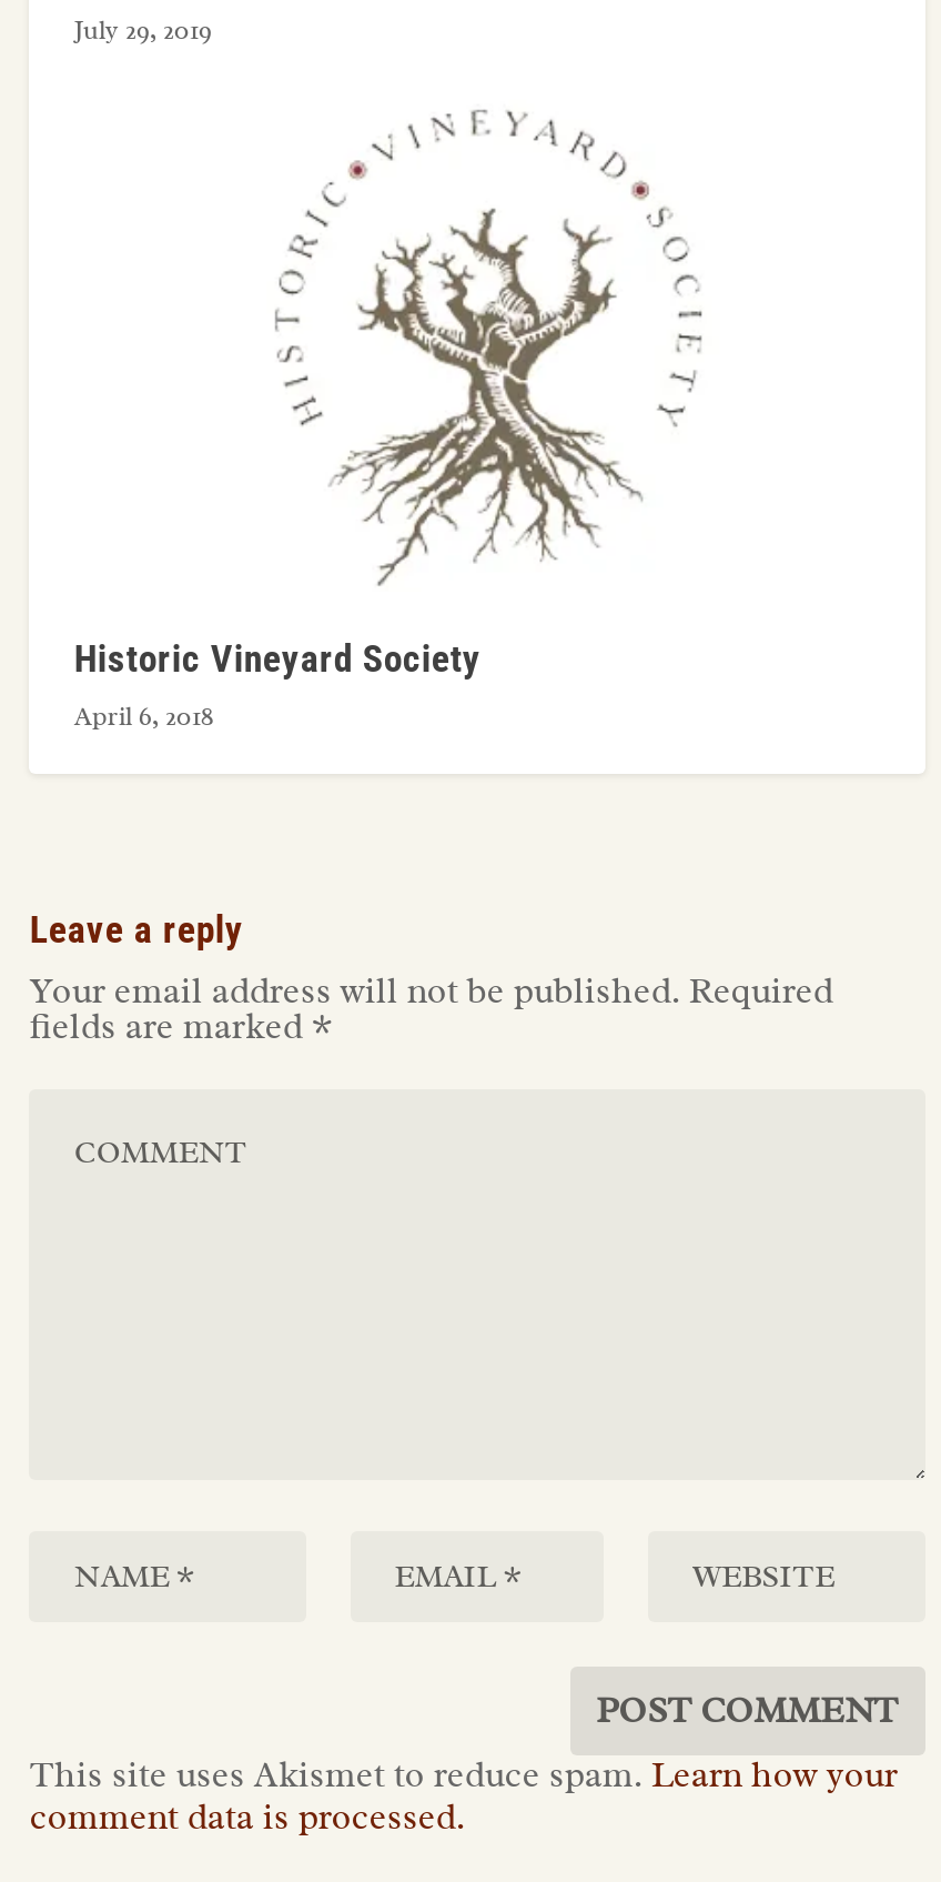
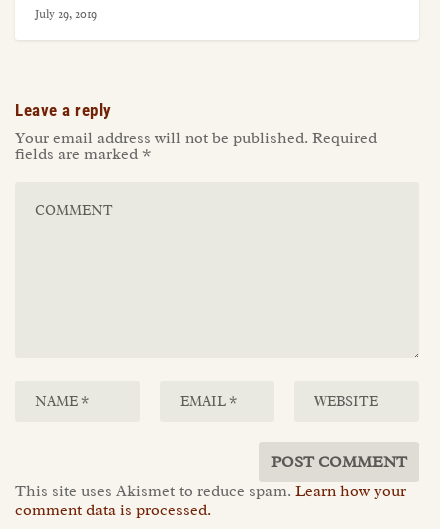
- [image]
- Historic Vineyard Society
- April 6, 2018
